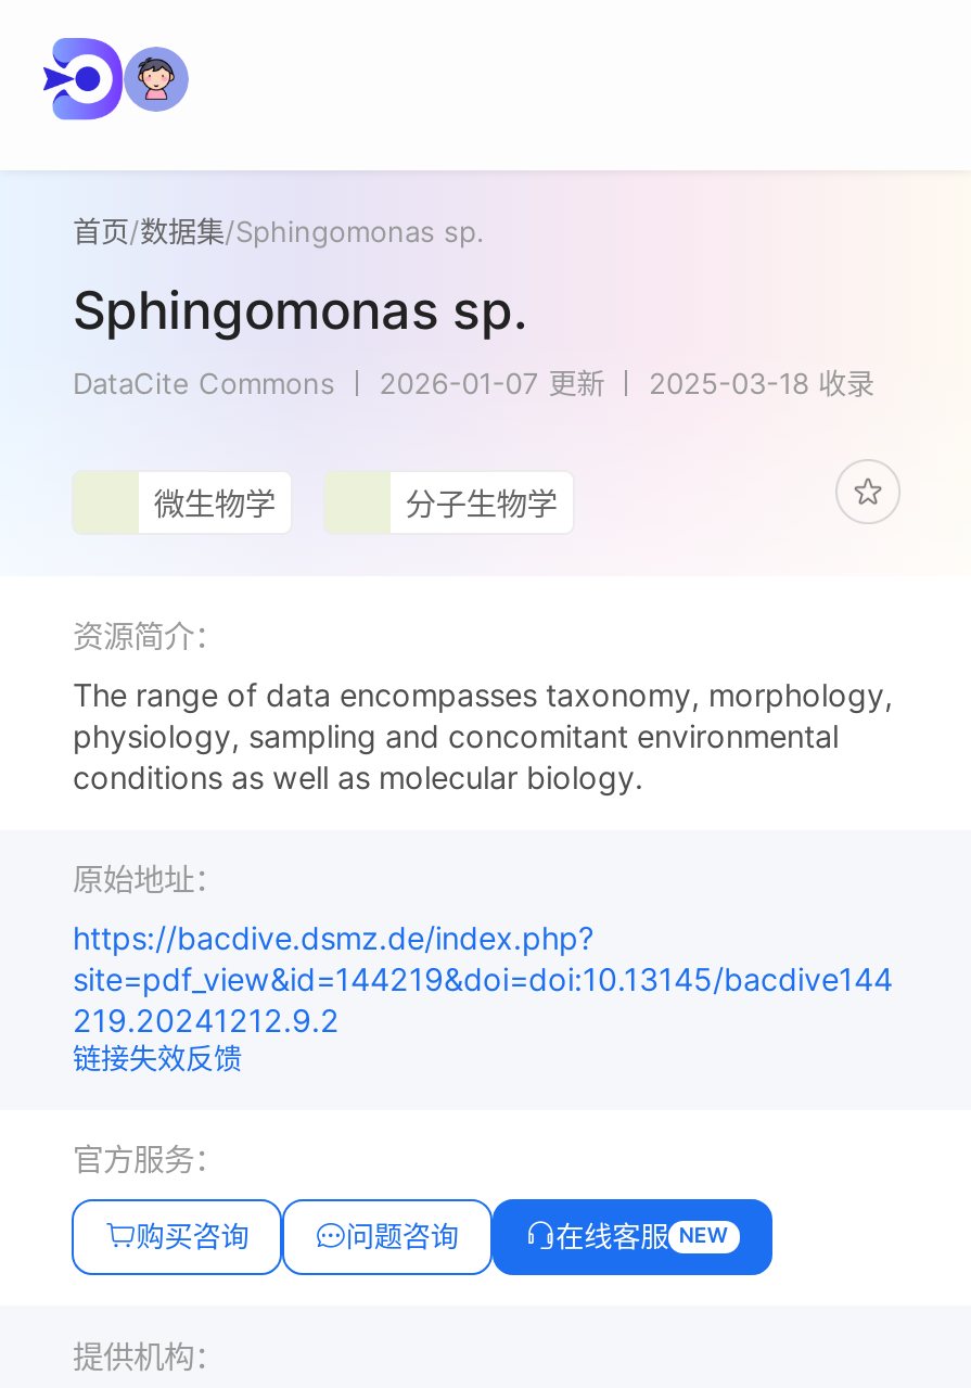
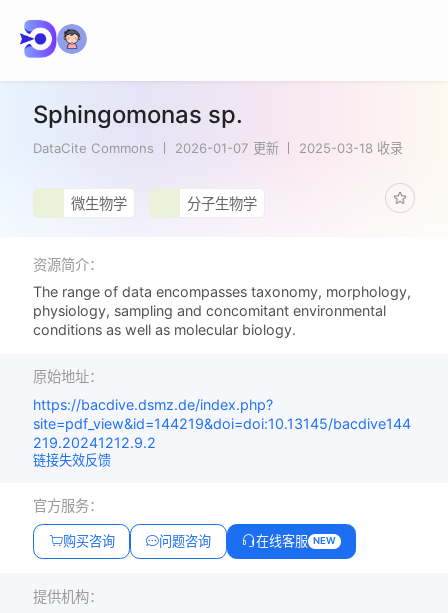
- 首页/数据集/Sphingomonas sp.
